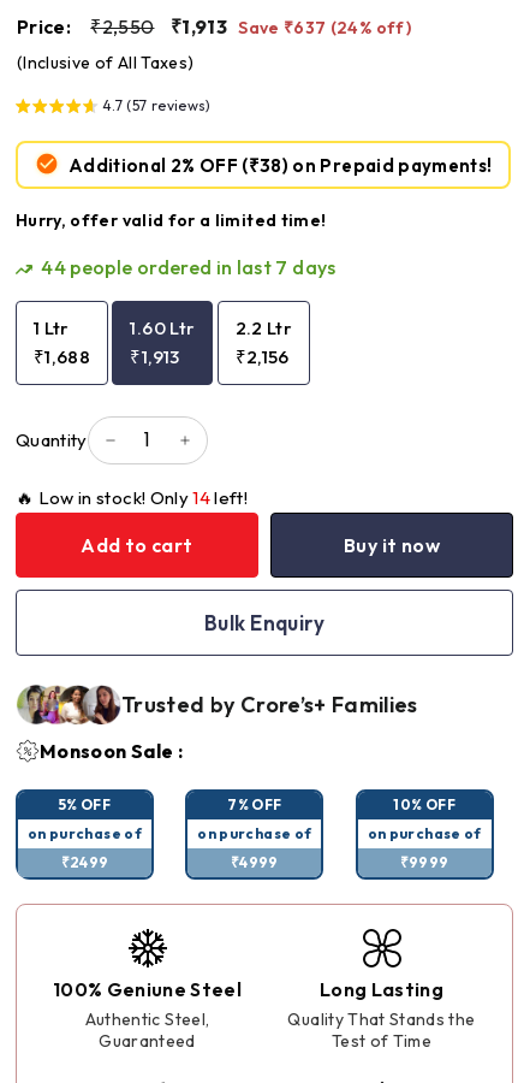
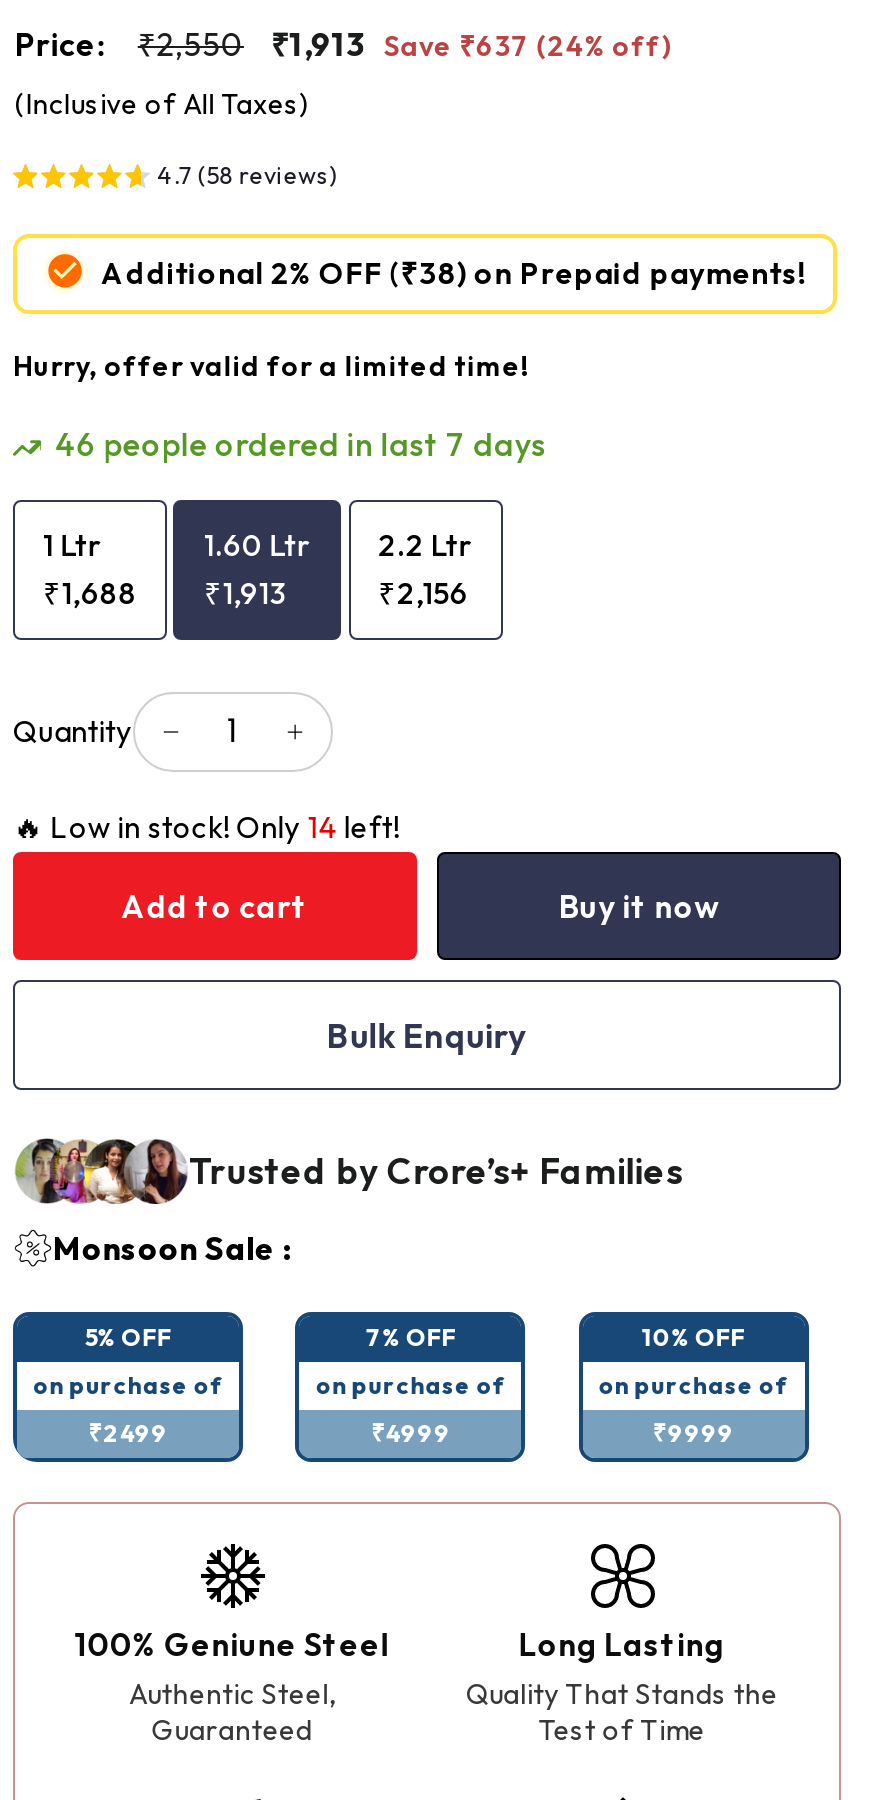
- 4.7 (57 reviews)
+ 4.7 (58 reviews)

- 44 people ordered in last 7 days
+ 46 people ordered in last 7 days
